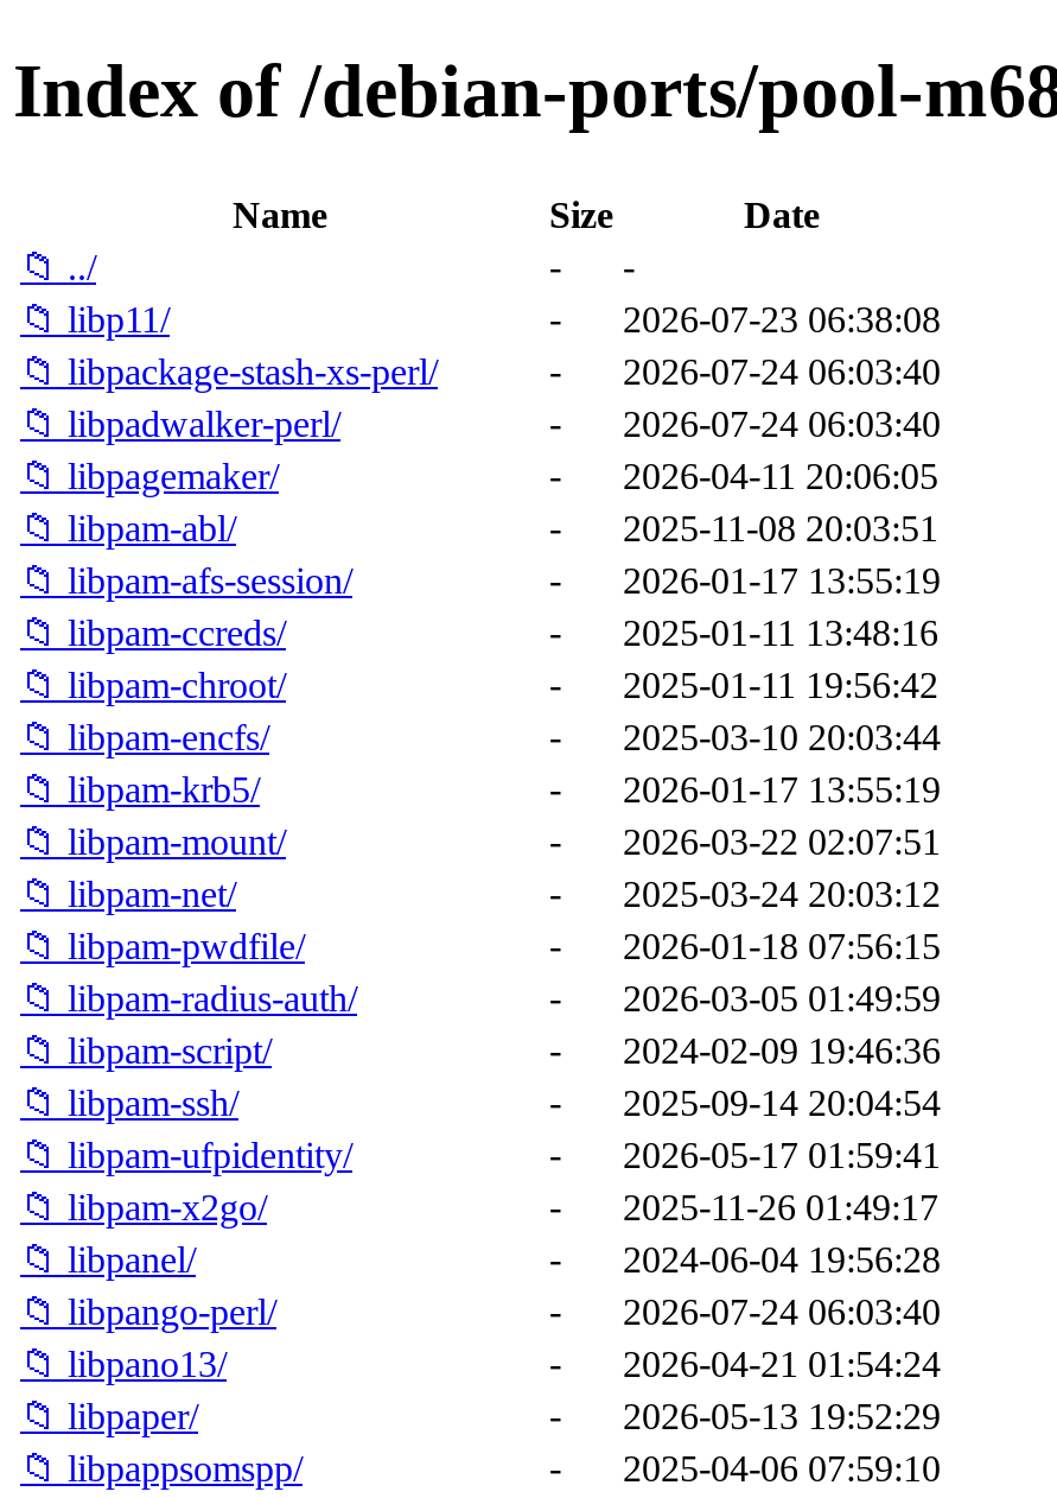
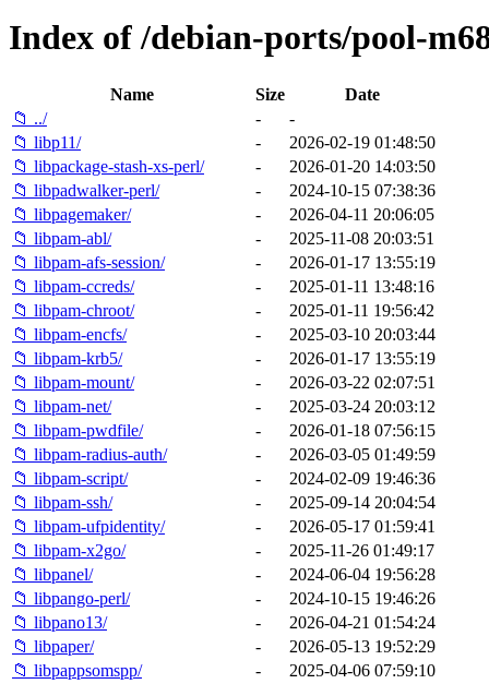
- 2026-07-23 06:38:08
+ 2026-02-19 01:48:50

- 2026-07-24 06:03:40
+ 2026-01-20 14:03:50

- 2026-07-24 06:03:40
+ 2024-10-15 07:38:36

- 2026-07-24 06:03:40
+ 2024-10-15 19:46:26
